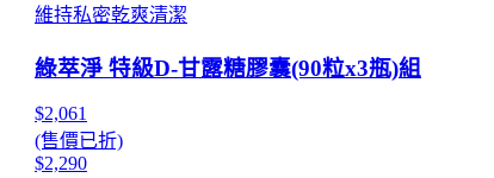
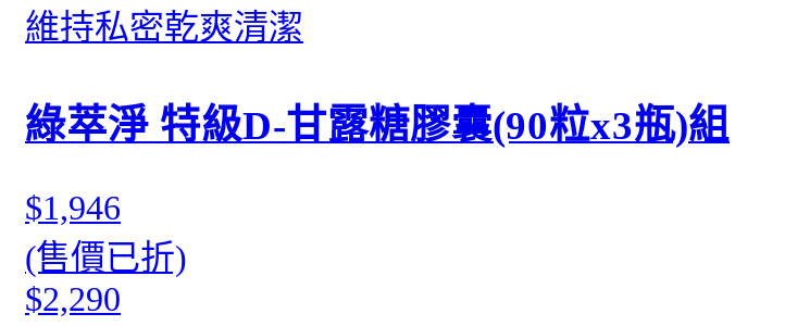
- $2,061
+ $1,946
